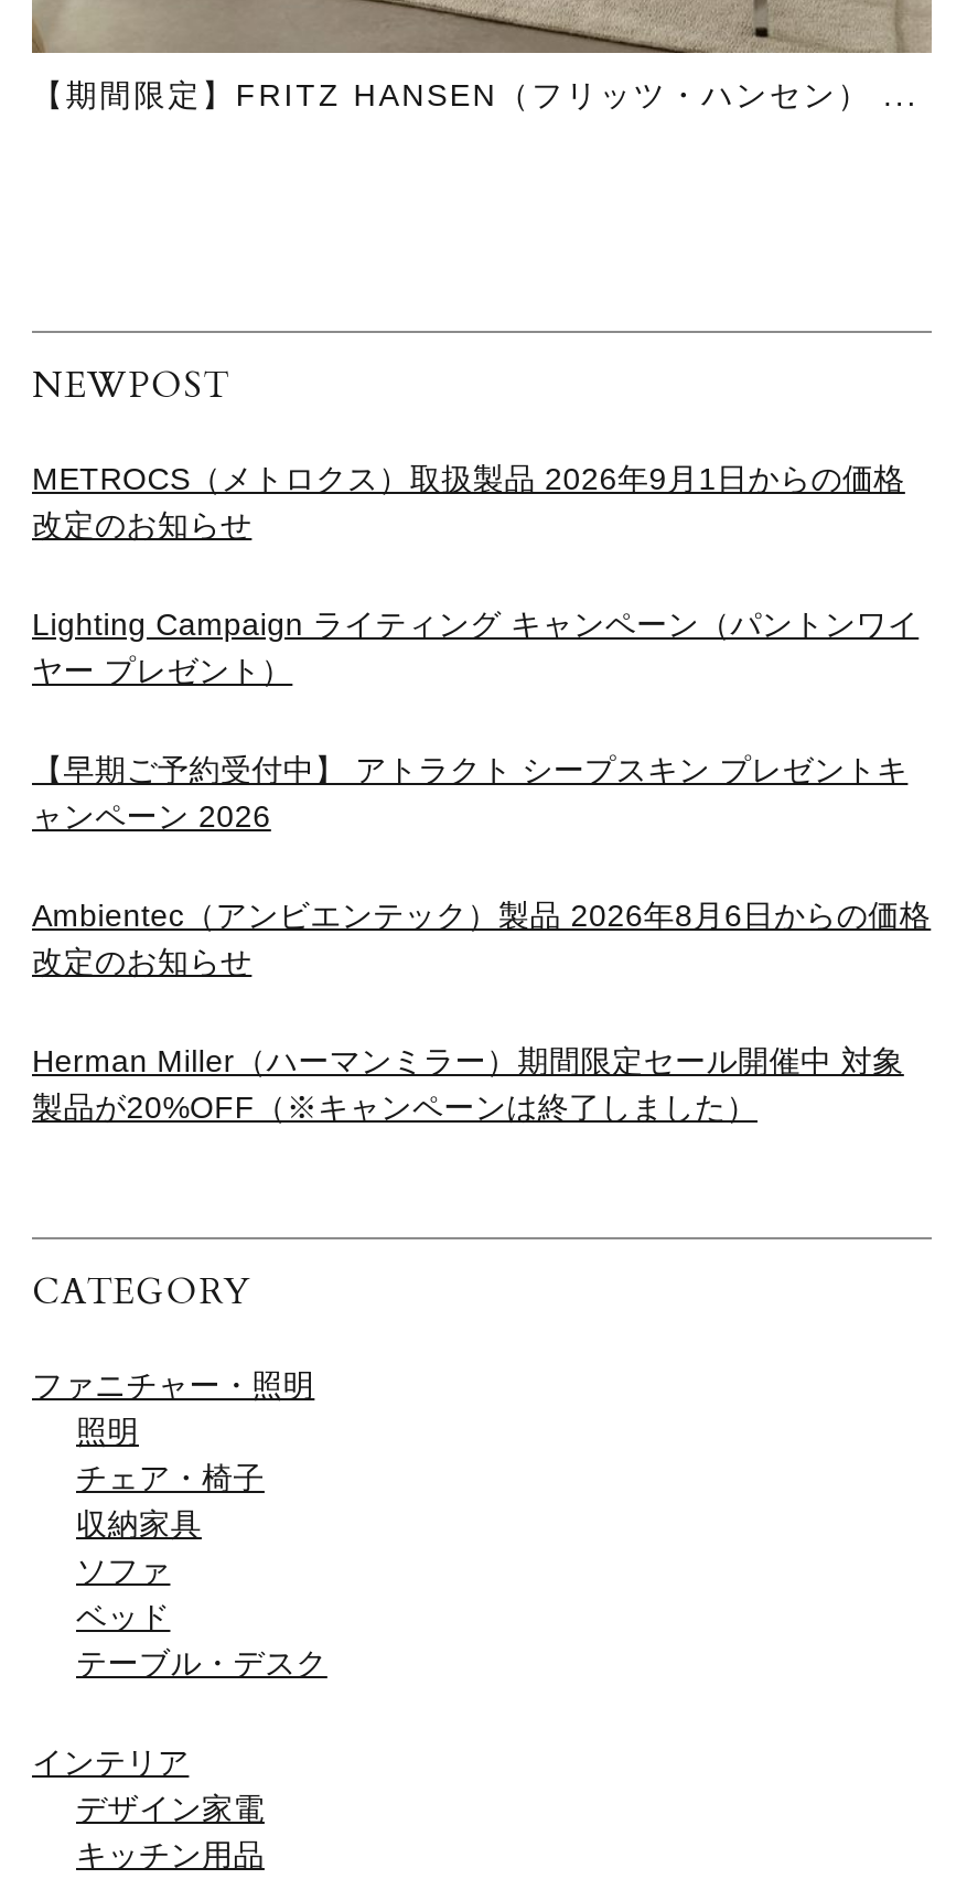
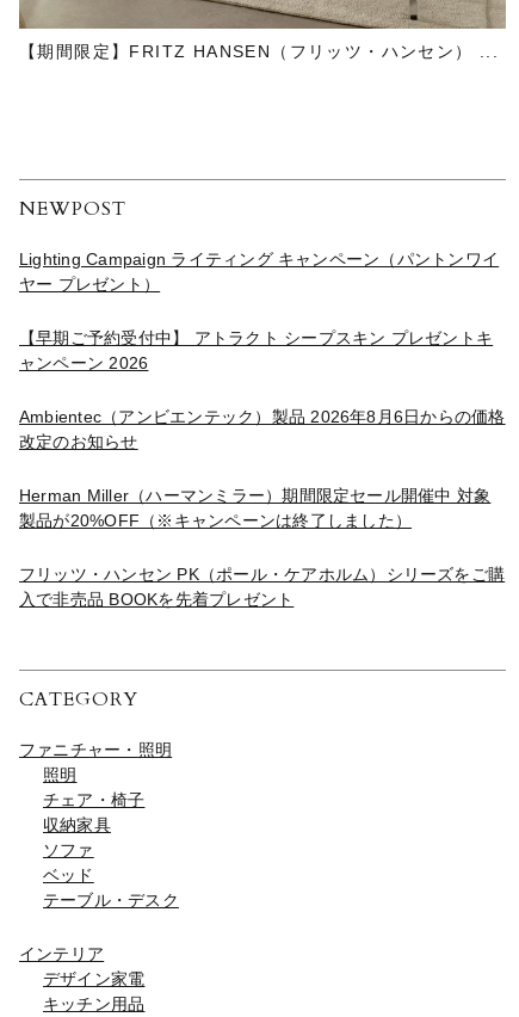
- METROCS（メトロクス）取扱製品 2026年9月1日からの価格
- 改定のお知らせ

moved up: Lighting Campaign ライティング キャンペーン（パントンワイ | 【早期ご予約受付中】 アトラクト シープスキン プレゼントキ | ャンペーン 2026 | Ambientec（アンビエンテック）製品 2026年8月6日からの価格 | 改定のお知らせ | Herman Miller（ハーマンミラー）期間限定セール開催中 対象 | 製品が20%OFF（※キャンペーンは終了しました）

+ フリッツ・ハンセン PK（ポール・ケアホルム）シリーズをご購
+ 入で非売品 BOOKを先着プレゼント
